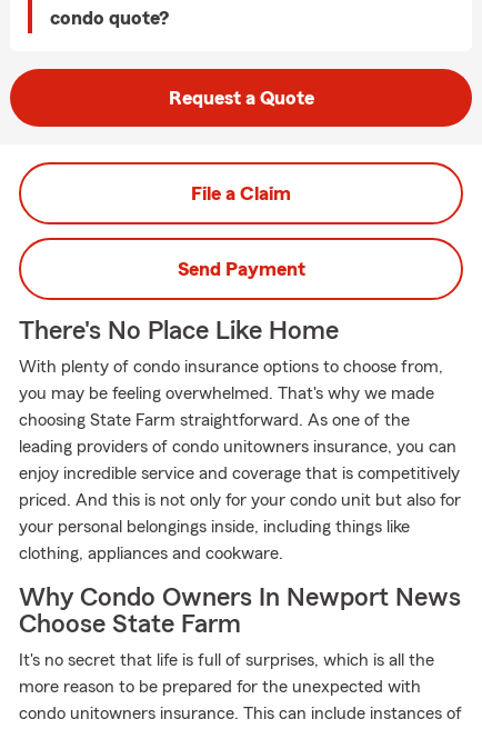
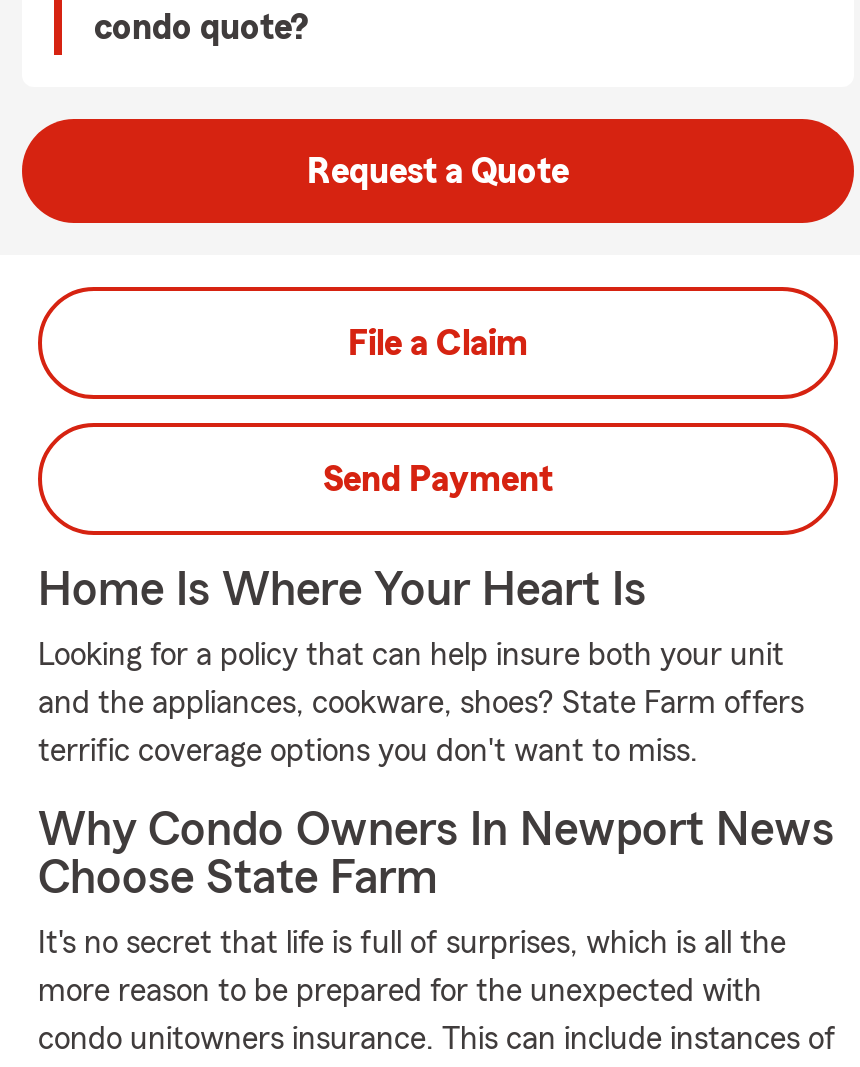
- There's No Place Like Home
- With plenty of condo insurance options to choose from,
- you may be feeling overwhelmed. That's why we made
- choosing State Farm straightforward. As one of the
- leading providers of condo unitowners insurance, you can
- enjoy incredible service and coverage that is competitively
- priced. And this is not only for your condo unit but also for
- your personal belongings inside, including things like
- clothing, appliances and cookware.
+ Home Is Where Your Heart Is
+ Looking for a policy that can help insure both your unit
+ and the appliances, cookware, shoes? State Farm offers
+ terrific coverage options you don't want to miss.
